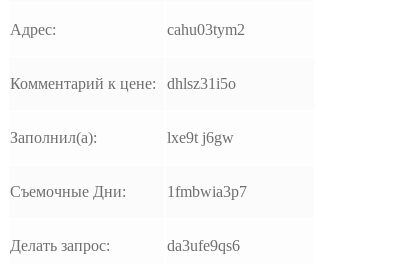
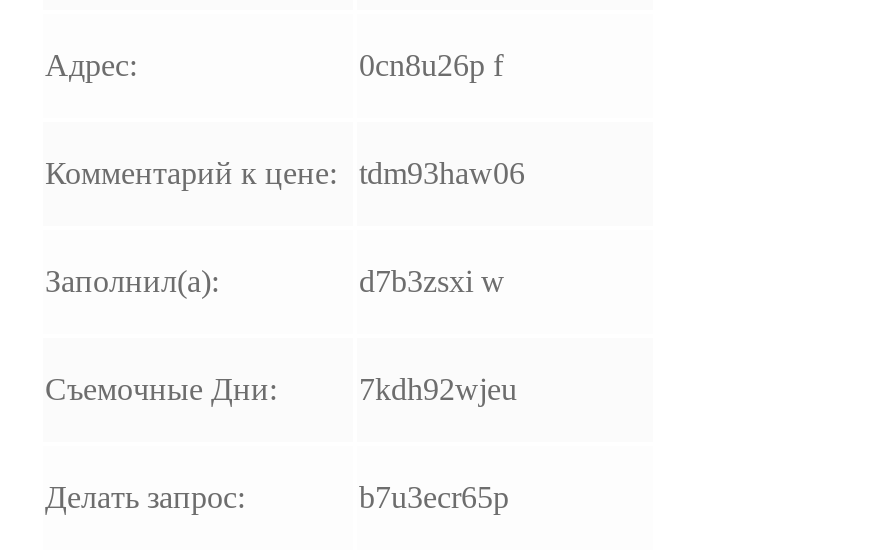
- cahu03tym2
+ 0cn8u26p f

- Комментарий к цене: dhlsz31i5o
+ Комментарий к цене: tdm93haw06

- lxe9t j6gw
+ d7b3zsxi w

- 1fmbwia3p7
+ 7kdh92wjeu

- da3ufe9qs6
+ b7u3ecr65p
